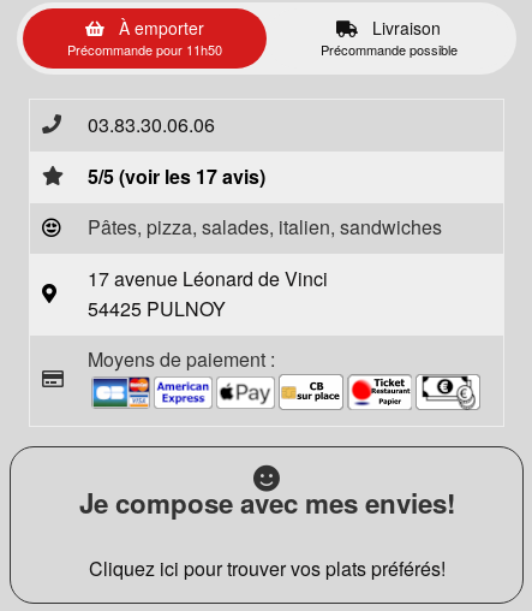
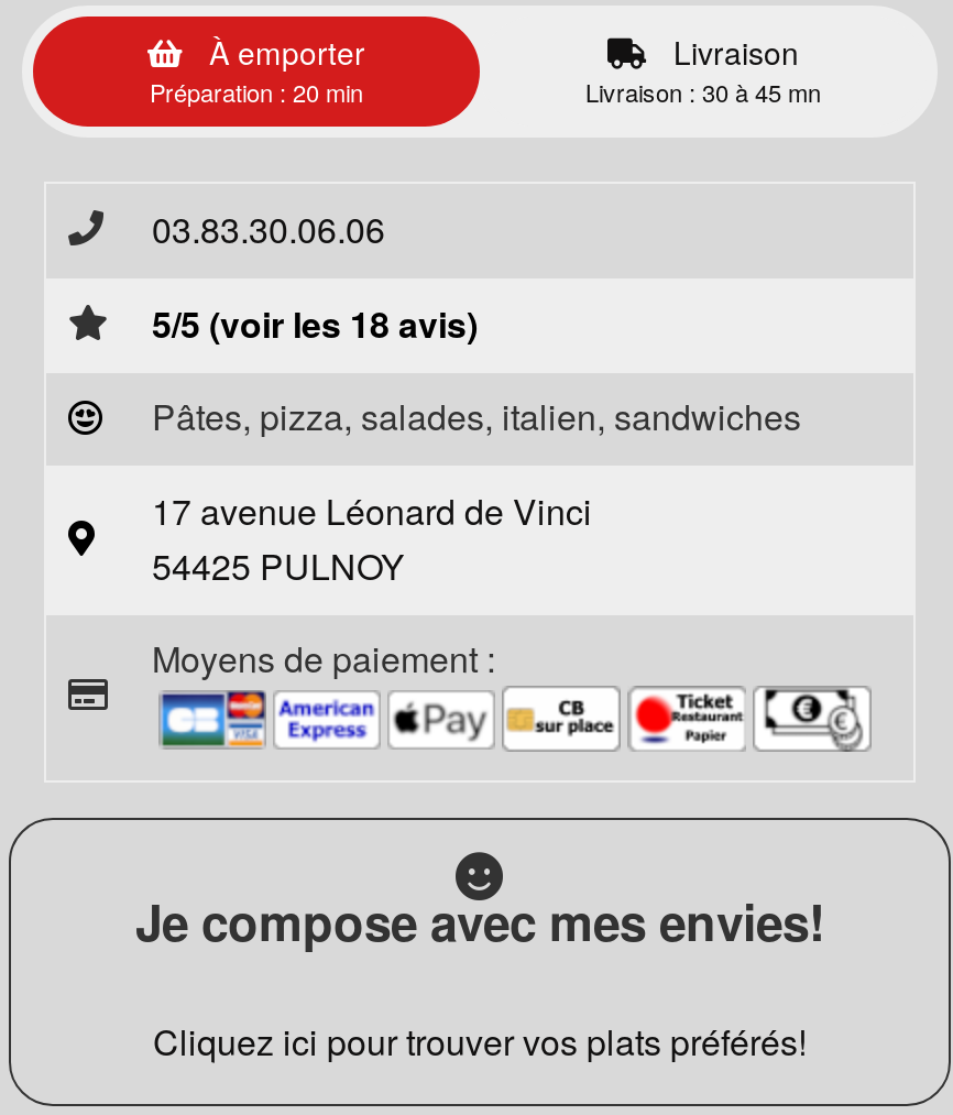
- Précommande pour 11h50
+ Préparation : 20 min

- Précommande possible
+ Livraison : 30 à 45 mn

- 5/5 (voir les 17 avis)
+ 5/5 (voir les 18 avis)
